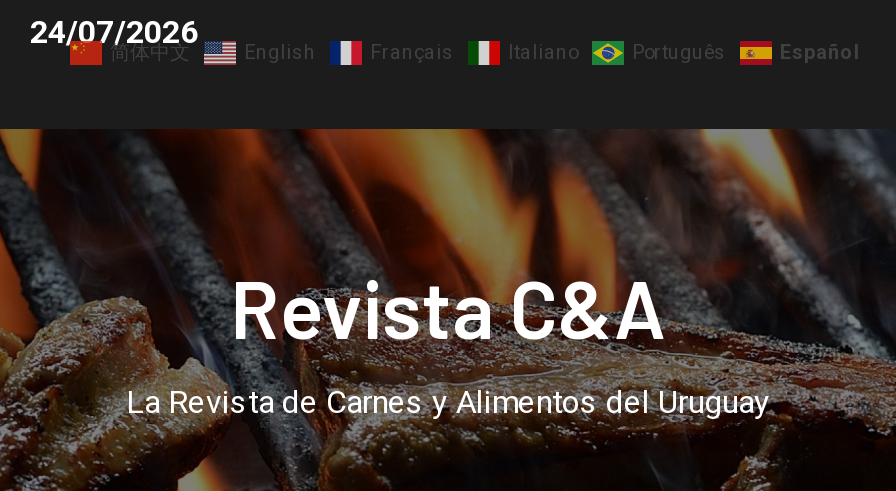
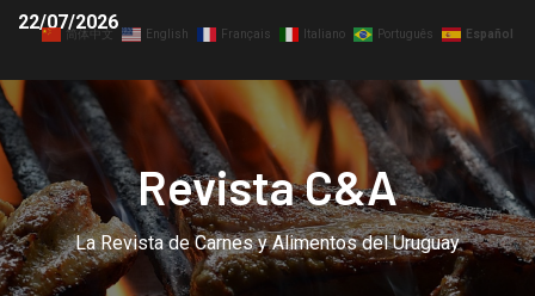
- 24/07/2026
+ 22/07/2026
